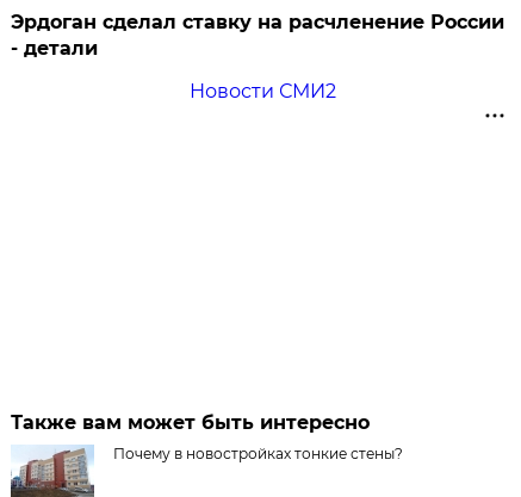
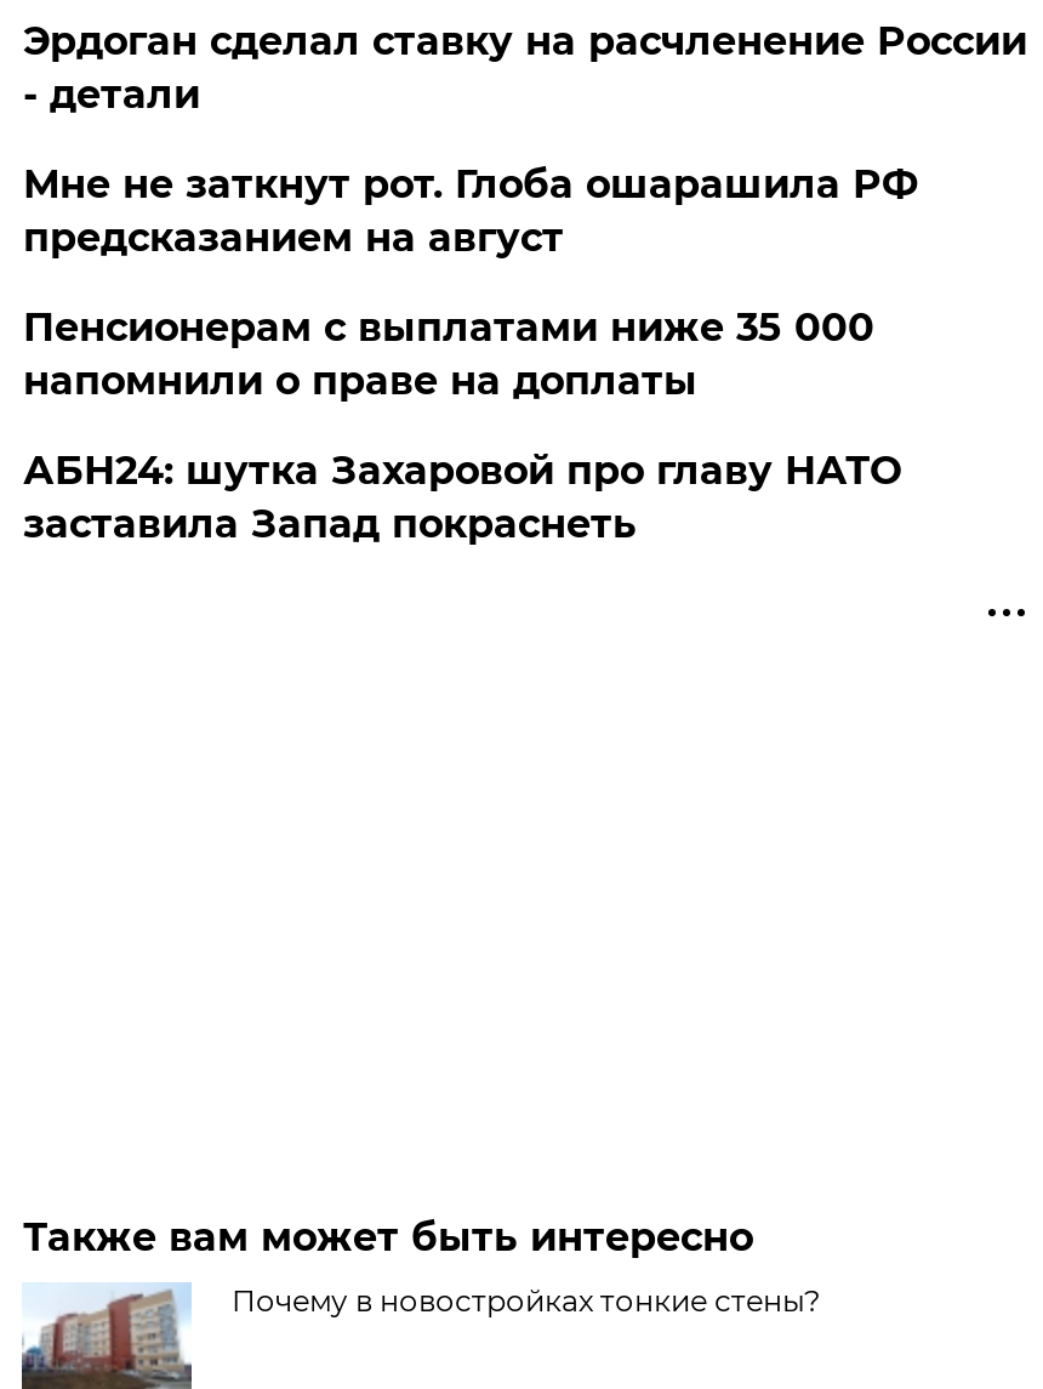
- Новости СМИ2
+ Мне не заткнут рот. Глоба ошарашила РФ
+ предсказанием на август
+ Пенсионерам с выплатами ниже 35 000
+ напомнили о праве на доплаты
+ АБН24: шутка Захаровой про главу НАТО
+ заставила Запад покраснеть
